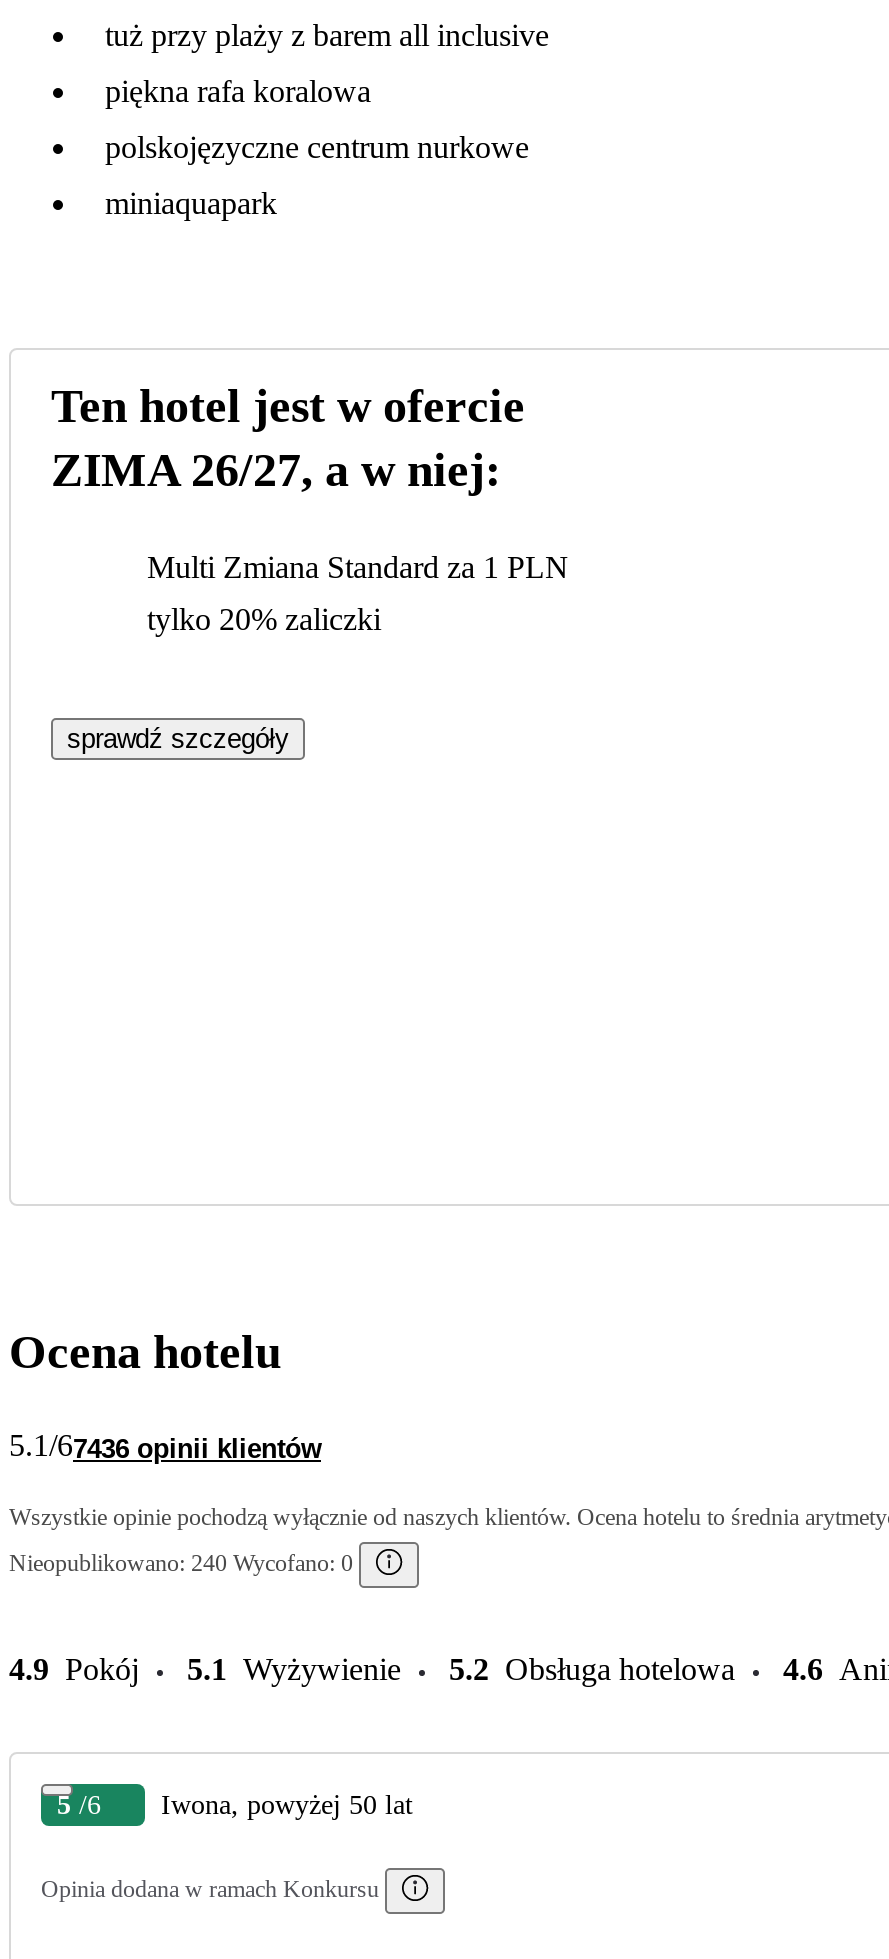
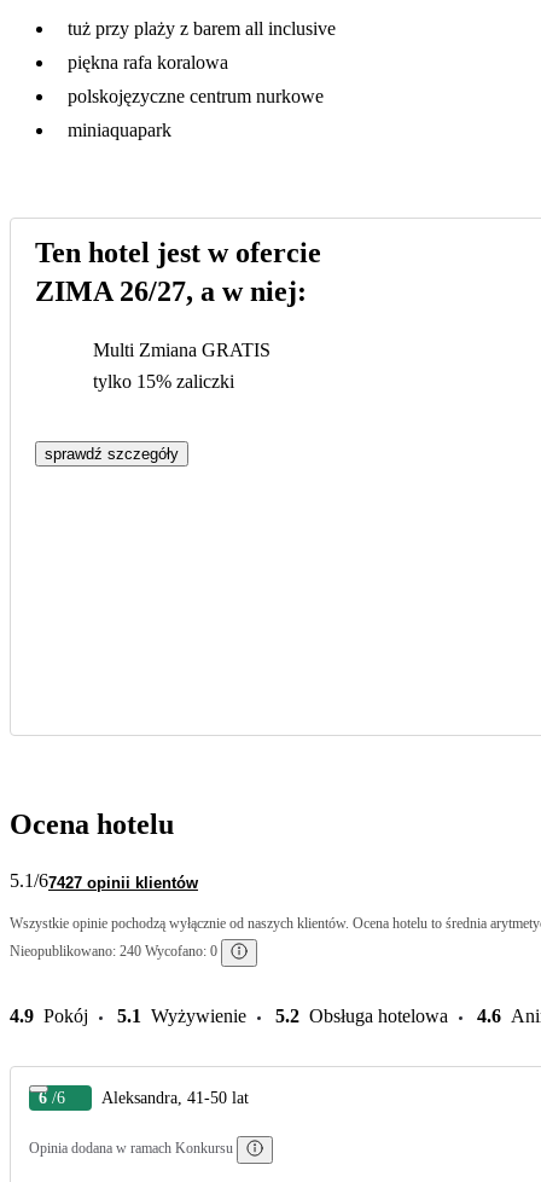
- Multi Zmiana Standard za 1 PLN
+ Multi Zmiana GRATIS

- tylko 20% zaliczki
+ tylko 15% zaliczki

- 5.1/67436 opinii klientów
+ 5.1/67427 opinii klientów

- 5 /6
- Iwona, powyżej 50 lat
+ 6 /6
+ Aleksandra, 41-50 lat
